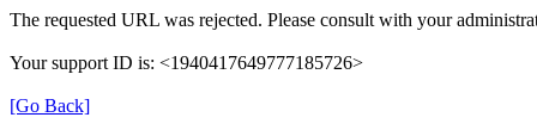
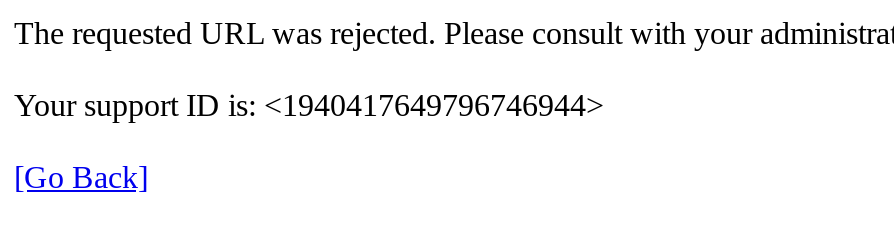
- Your support ID is: <1940417649777185726>
+ Your support ID is: <1940417649796746944>
